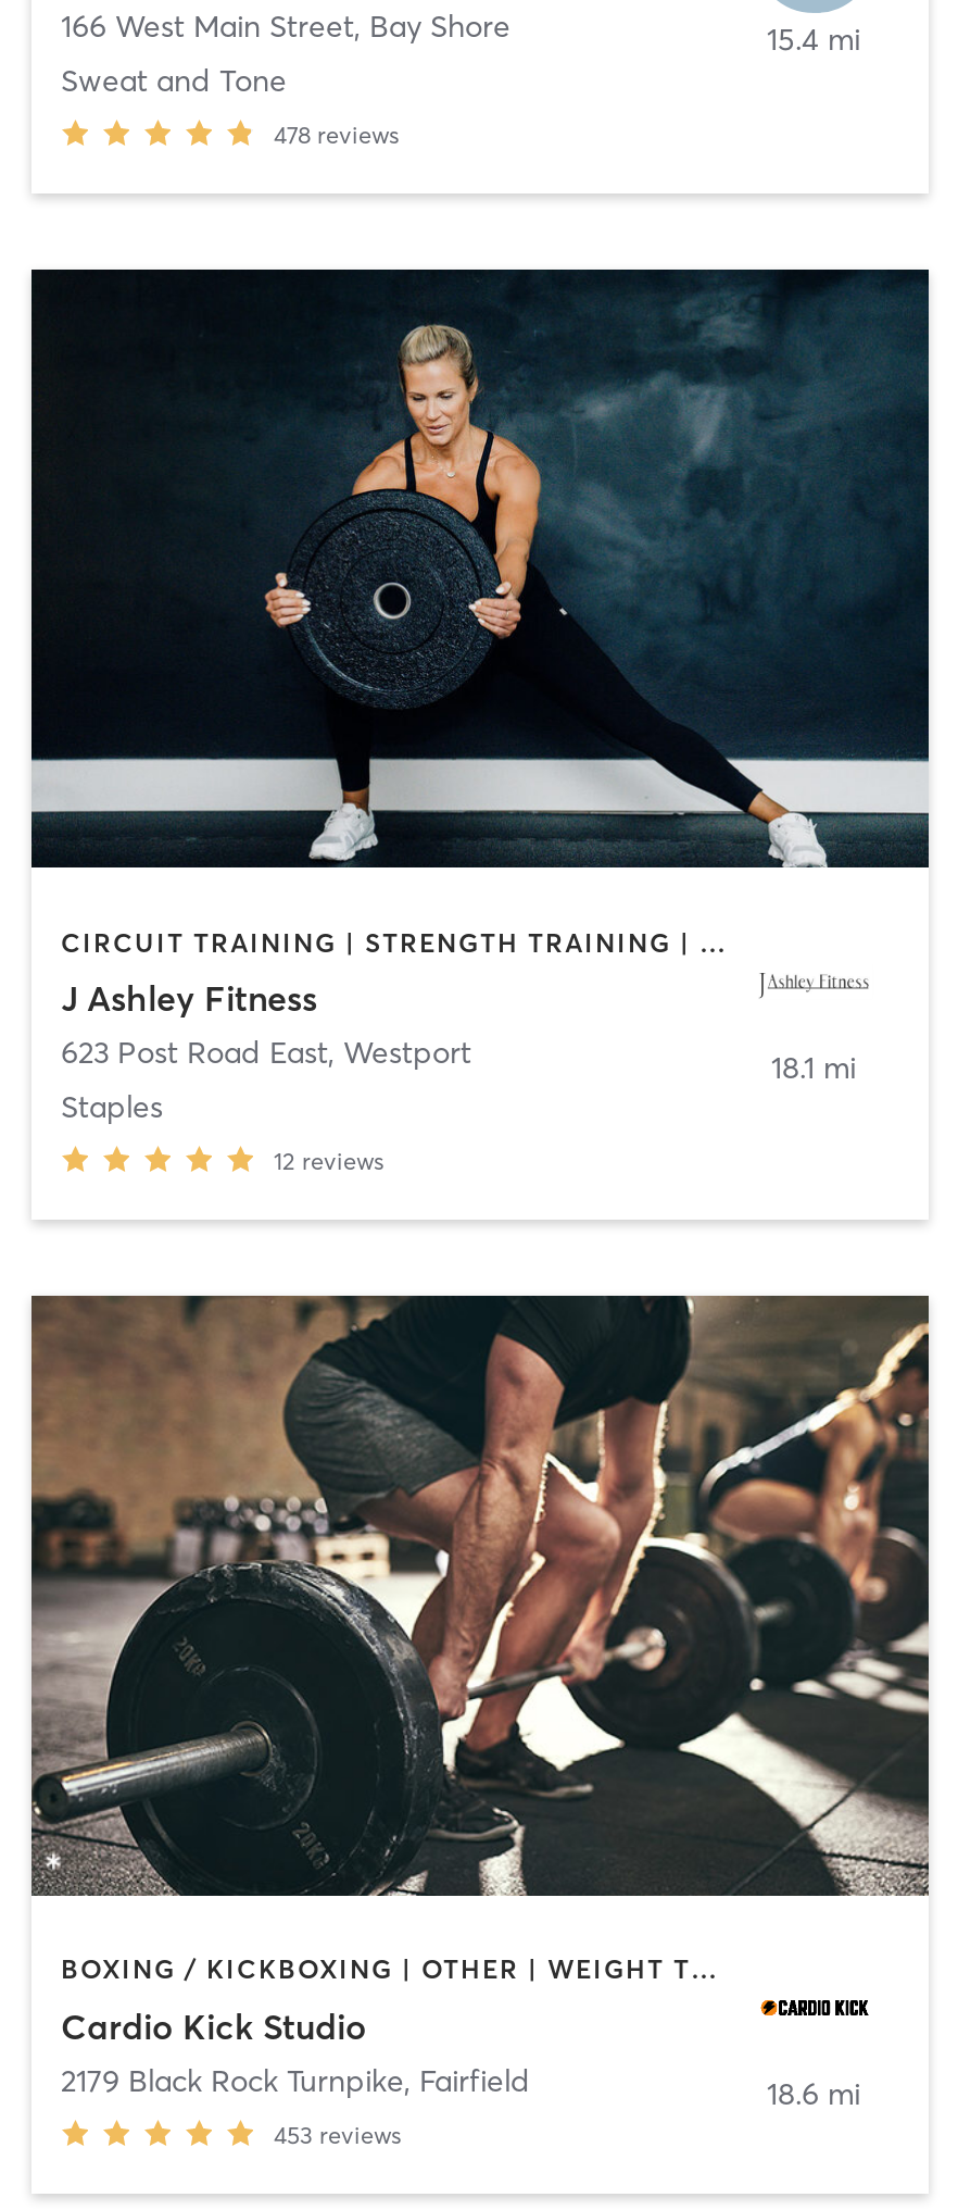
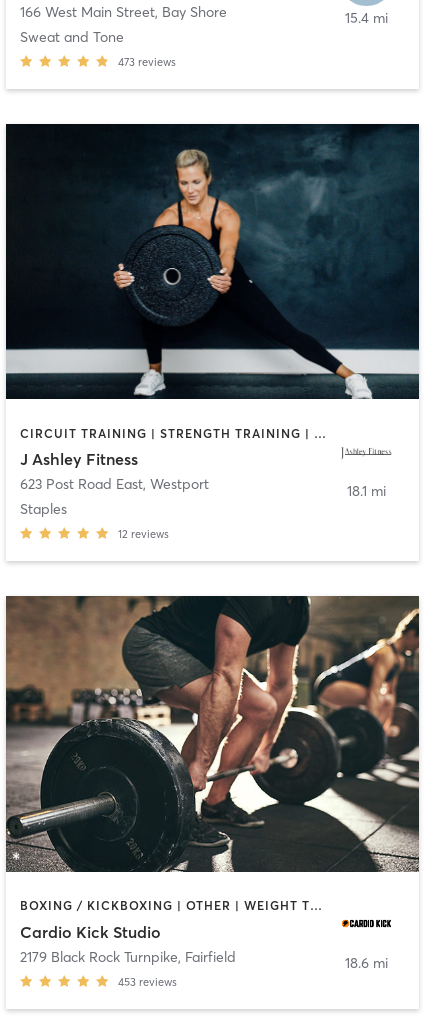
- 478 reviews
+ 473 reviews
